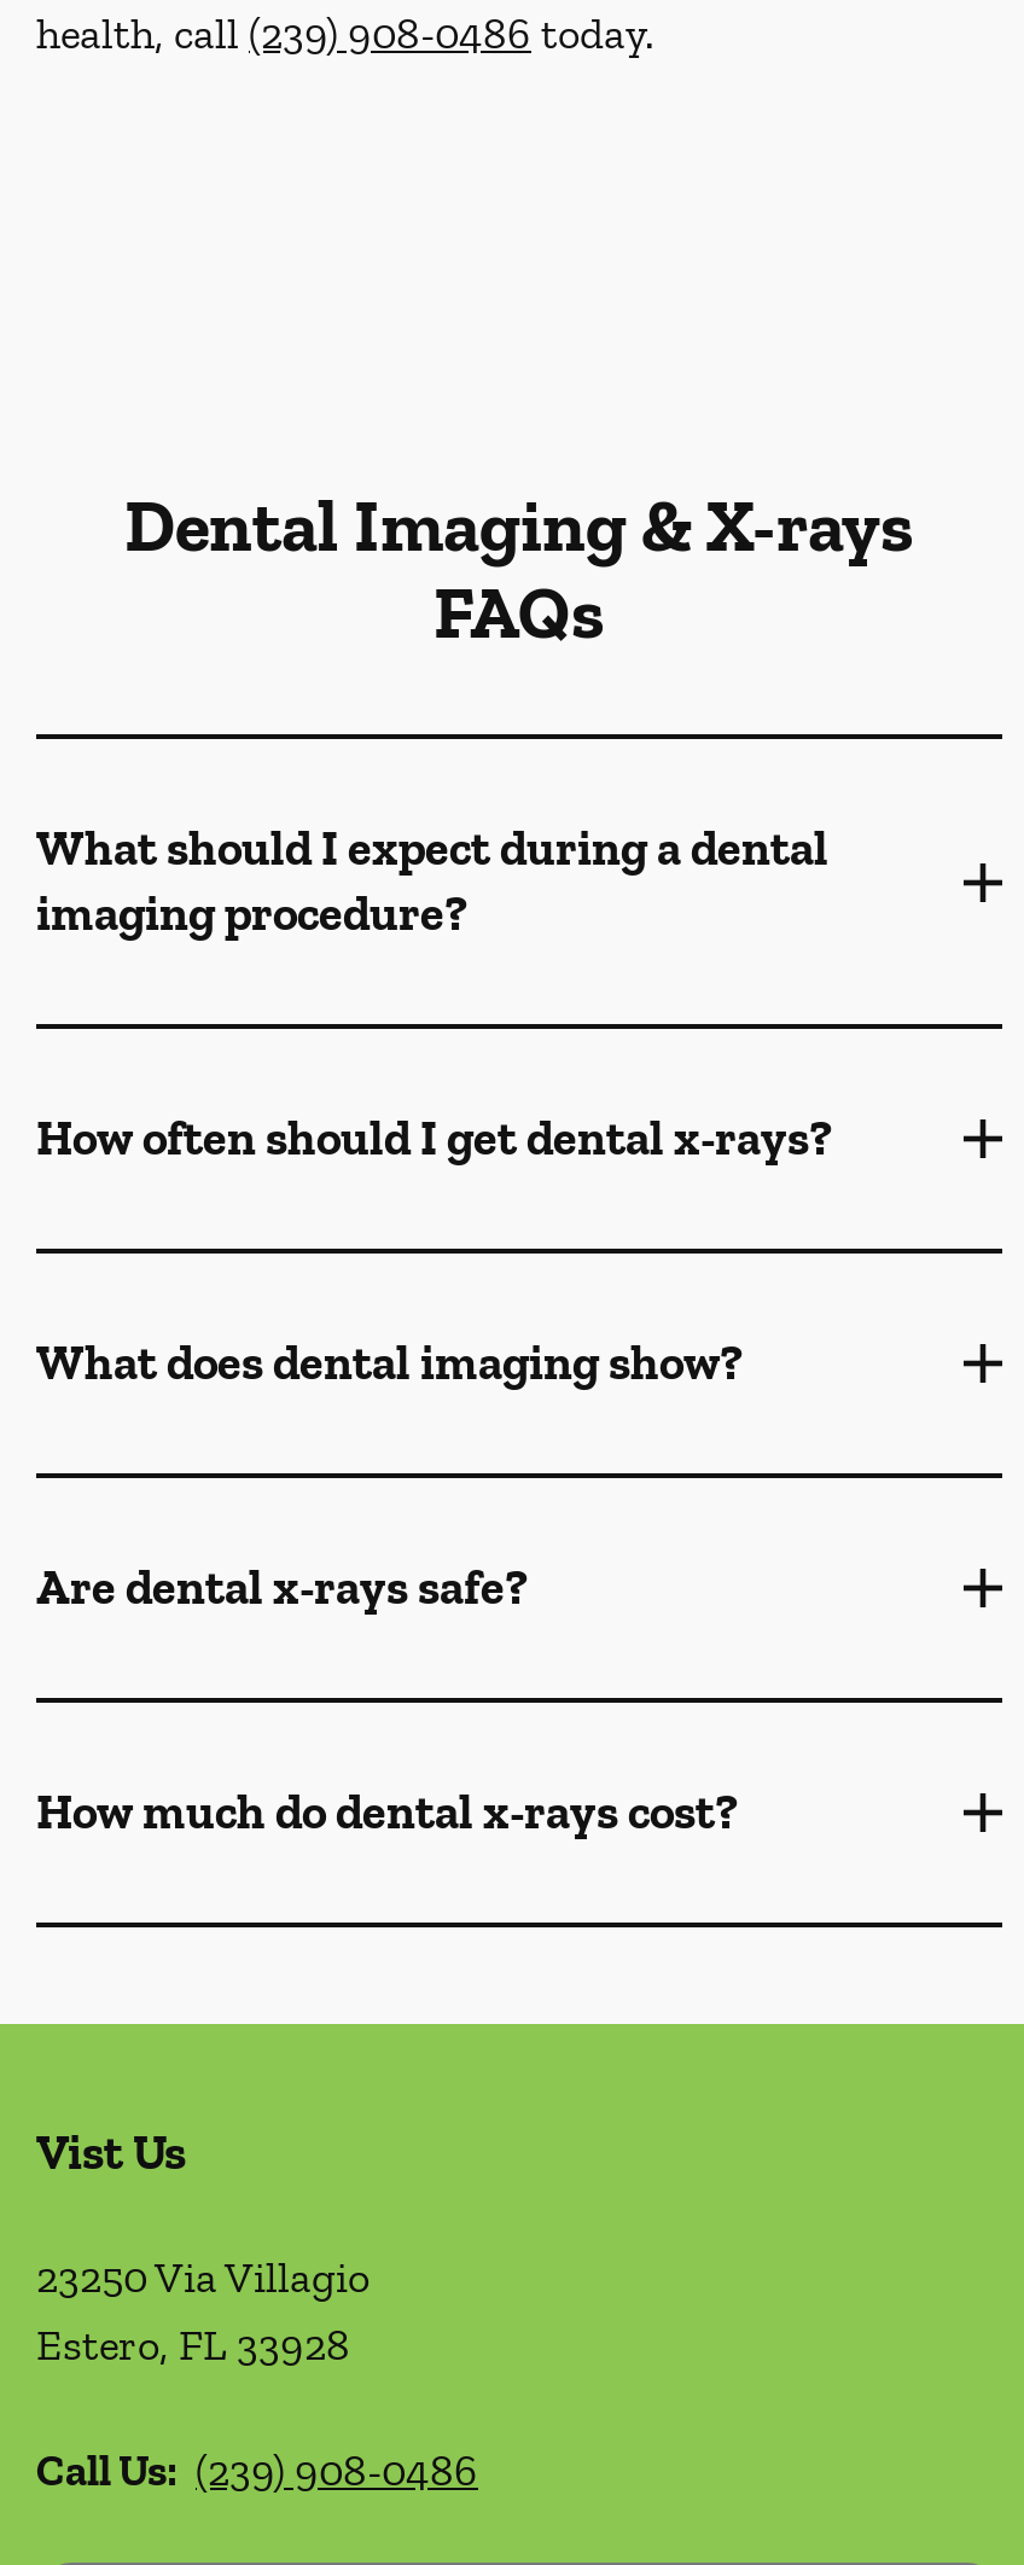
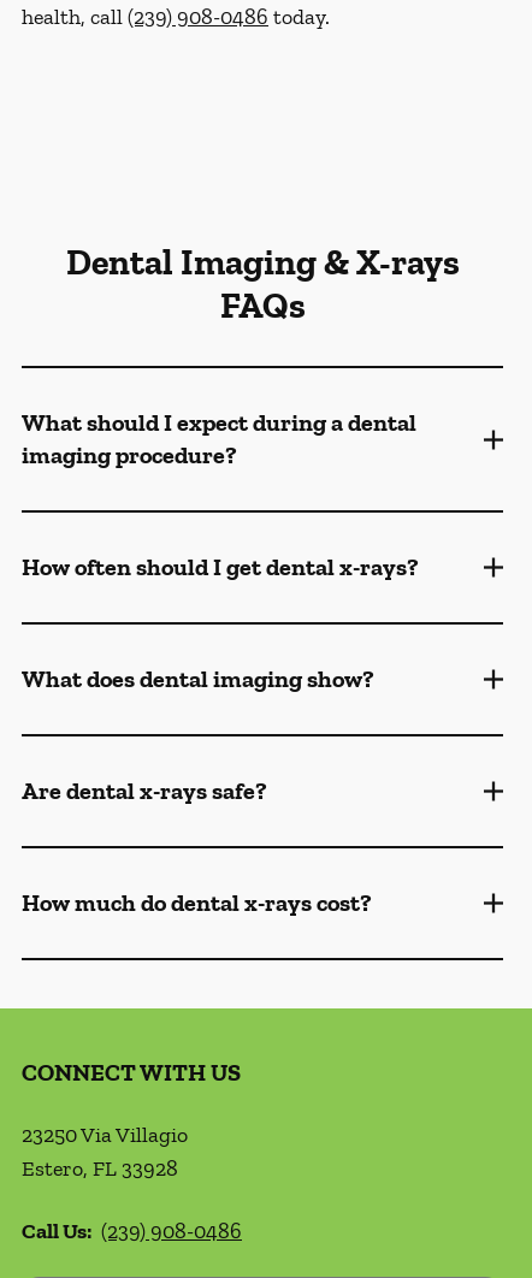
- Vist Us
+ CONNECT WITH US
